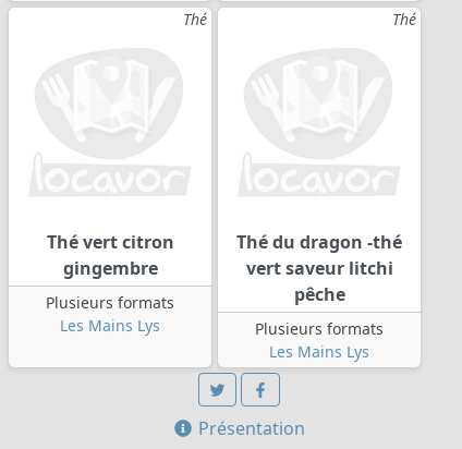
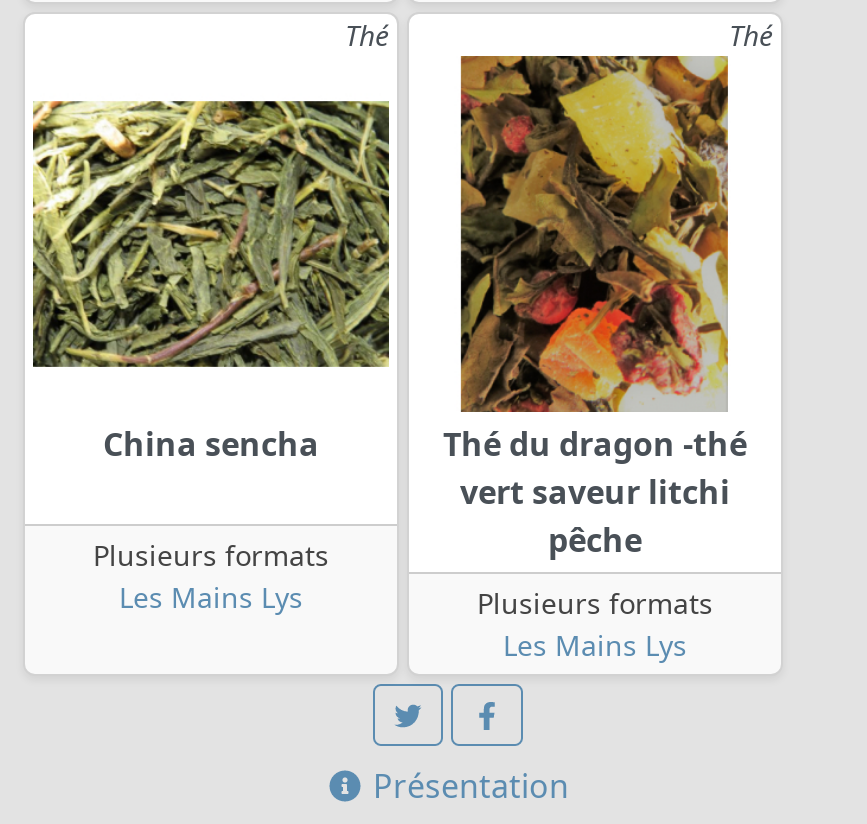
+ [image]

+ [image]

- Thé vert citron
- gingembre
+ China sencha
